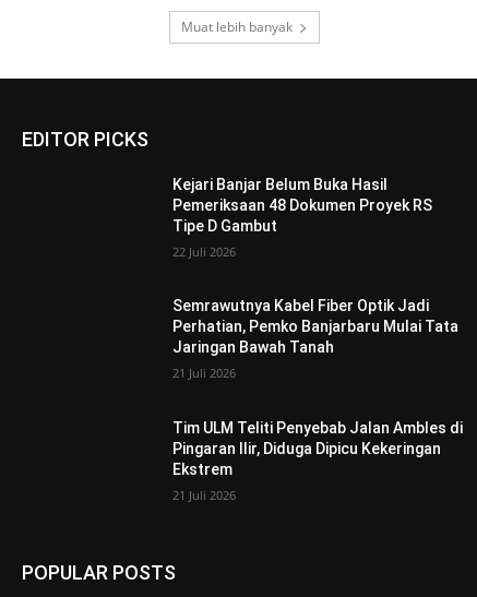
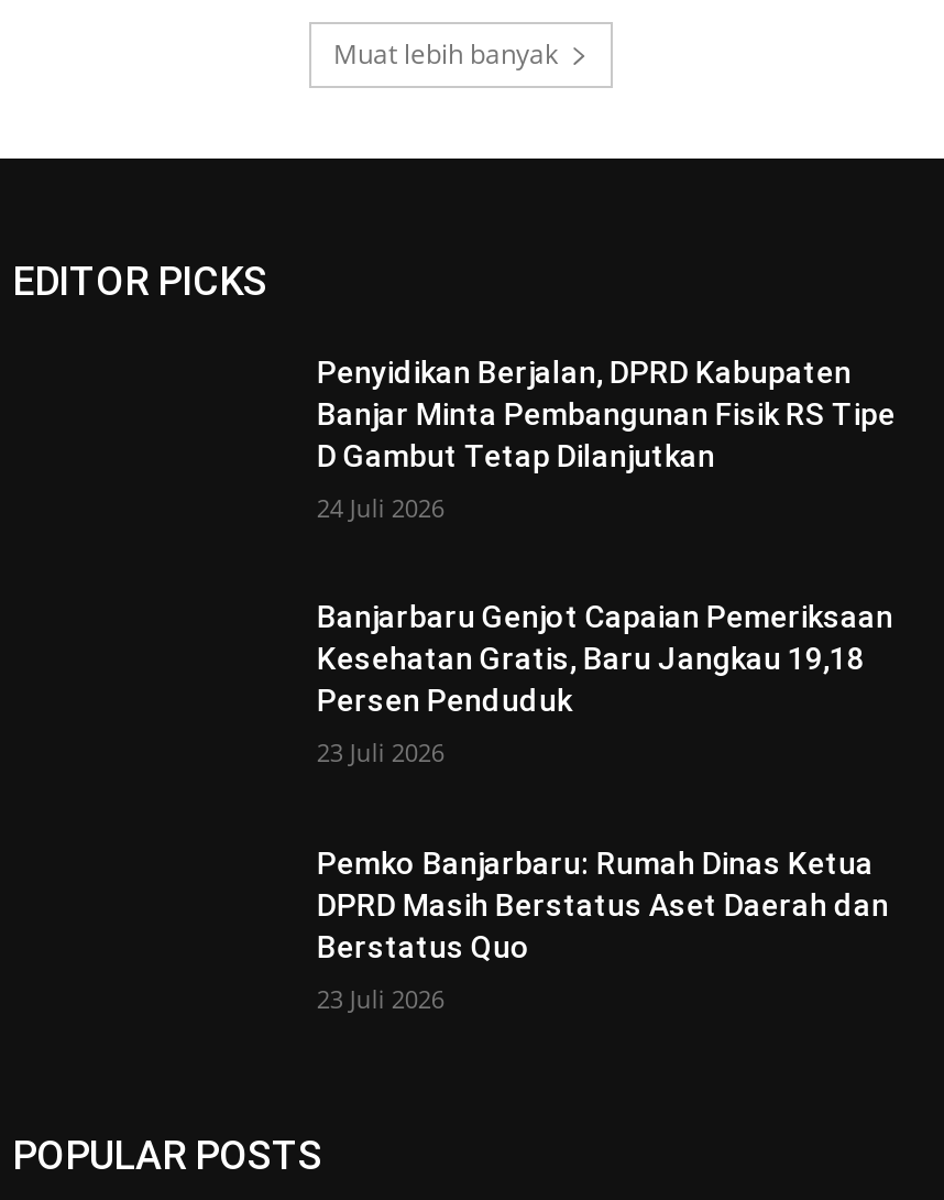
- Kejari Banjar Belum Buka Hasil
- Pemeriksaan 48 Dokumen Proyek RS
- Tipe D Gambut
+ Penyidikan Berjalan, DPRD Kabupaten
+ Banjar Minta Pembangunan Fisik RS Tipe
+ D Gambut Tetap Dilanjutkan

- 22 Juli 2026
+ 24 Juli 2026

- Semrawutnya Kabel Fiber Optik Jadi
- Perhatian, Pemko Banjarbaru Mulai Tata
- Jaringan Bawah Tanah
+ Banjarbaru Genjot Capaian Pemeriksaan
+ Kesehatan Gratis, Baru Jangkau 19,18
+ Persen Penduduk

- 21 Juli 2026
+ 23 Juli 2026

- Tim ULM Teliti Penyebab Jalan Ambles di
- Pingaran Ilir, Diduga Dipicu Kekeringan
- Ekstrem
+ Pemko Banjarbaru: Rumah Dinas Ketua
+ DPRD Masih Berstatus Aset Daerah dan
+ Berstatus Quo

- 21 Juli 2026
+ 23 Juli 2026
